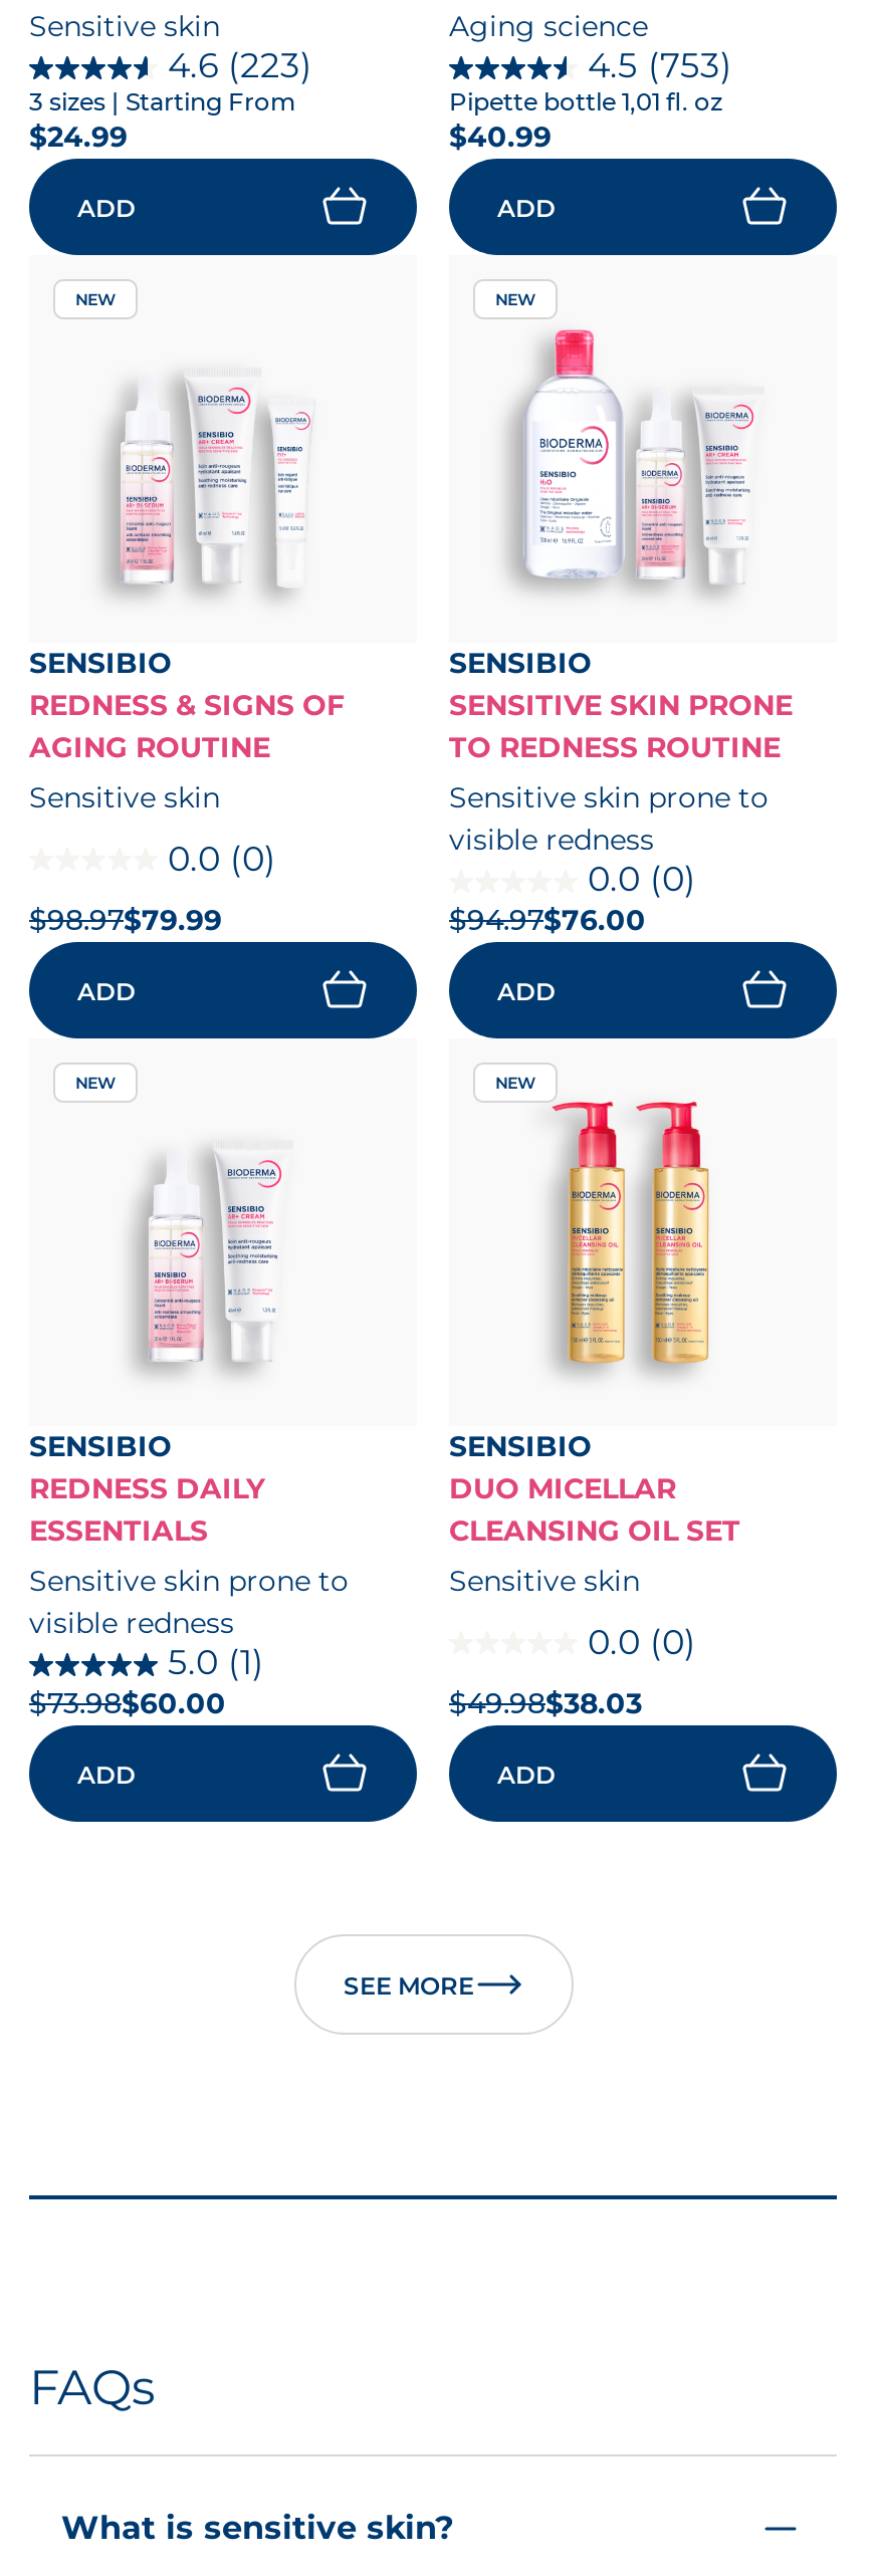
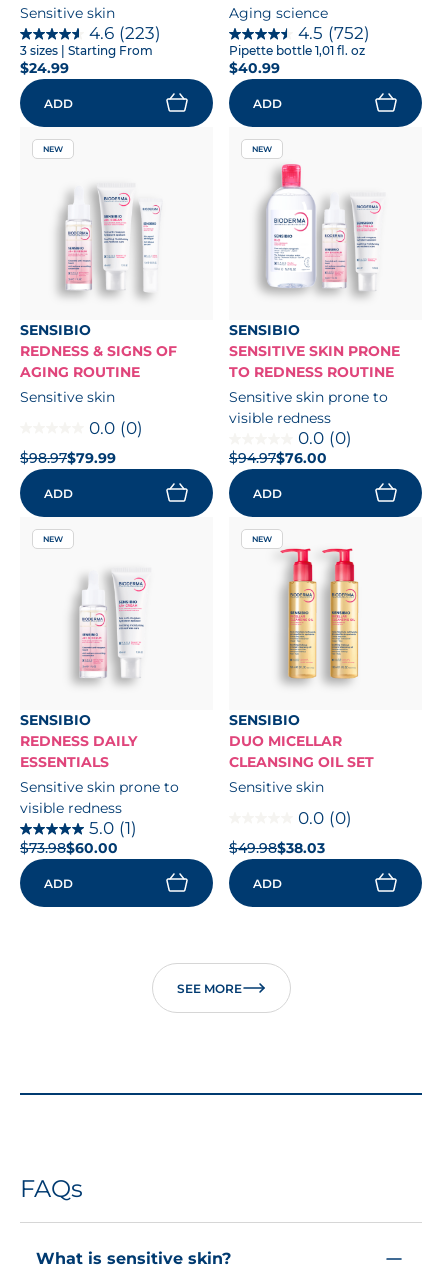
- 4.5 (753)
+ 4.5 (752)
